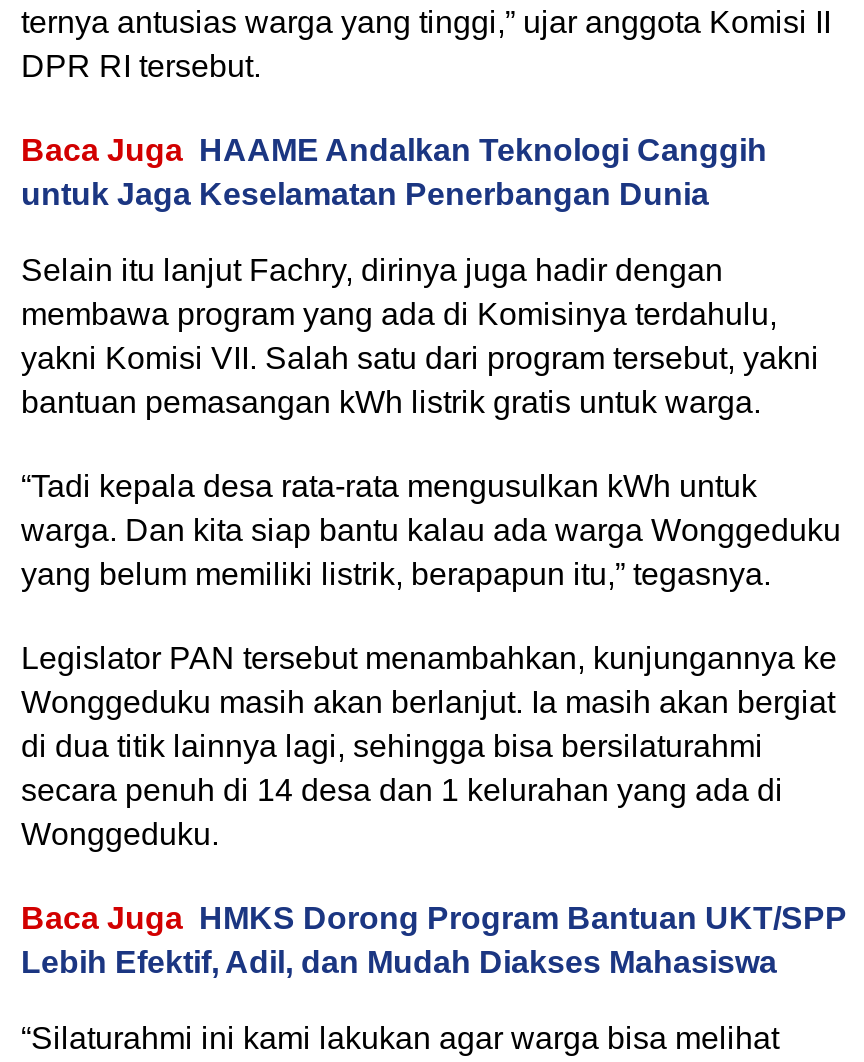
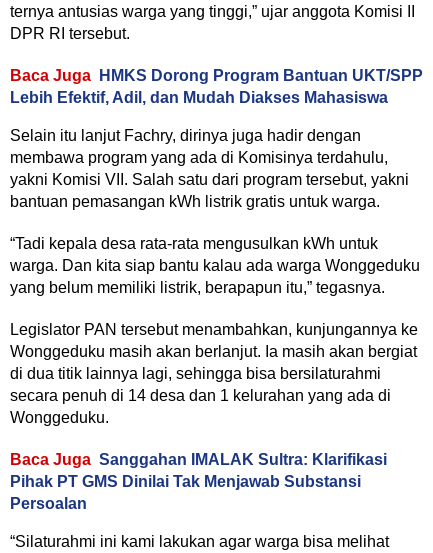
- Baca Juga HAAME Andalkan Teknologi Canggih
- untuk Jaga Keselamatan Penerbangan Dunia

+ Baca Juga Sanggahan IMALAK Sultra: Klarifikasi
+ Pihak PT GMS Dinilai Tak Menjawab Substansi
+ Persoalan

moved up: Baca Juga HMKS Dorong Program Bantuan UKT/SPP | Lebih Efektif, Adil, dan Mudah Diakses Mahasiswa
